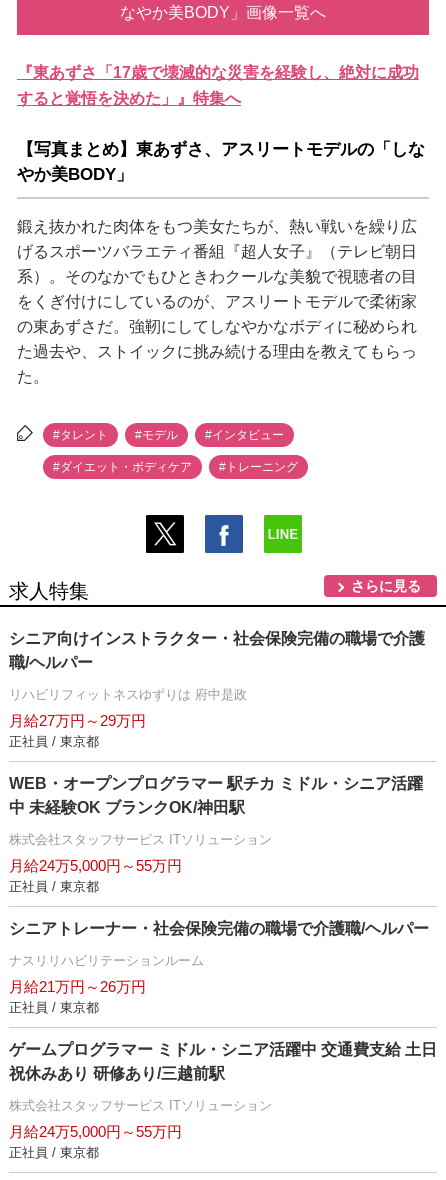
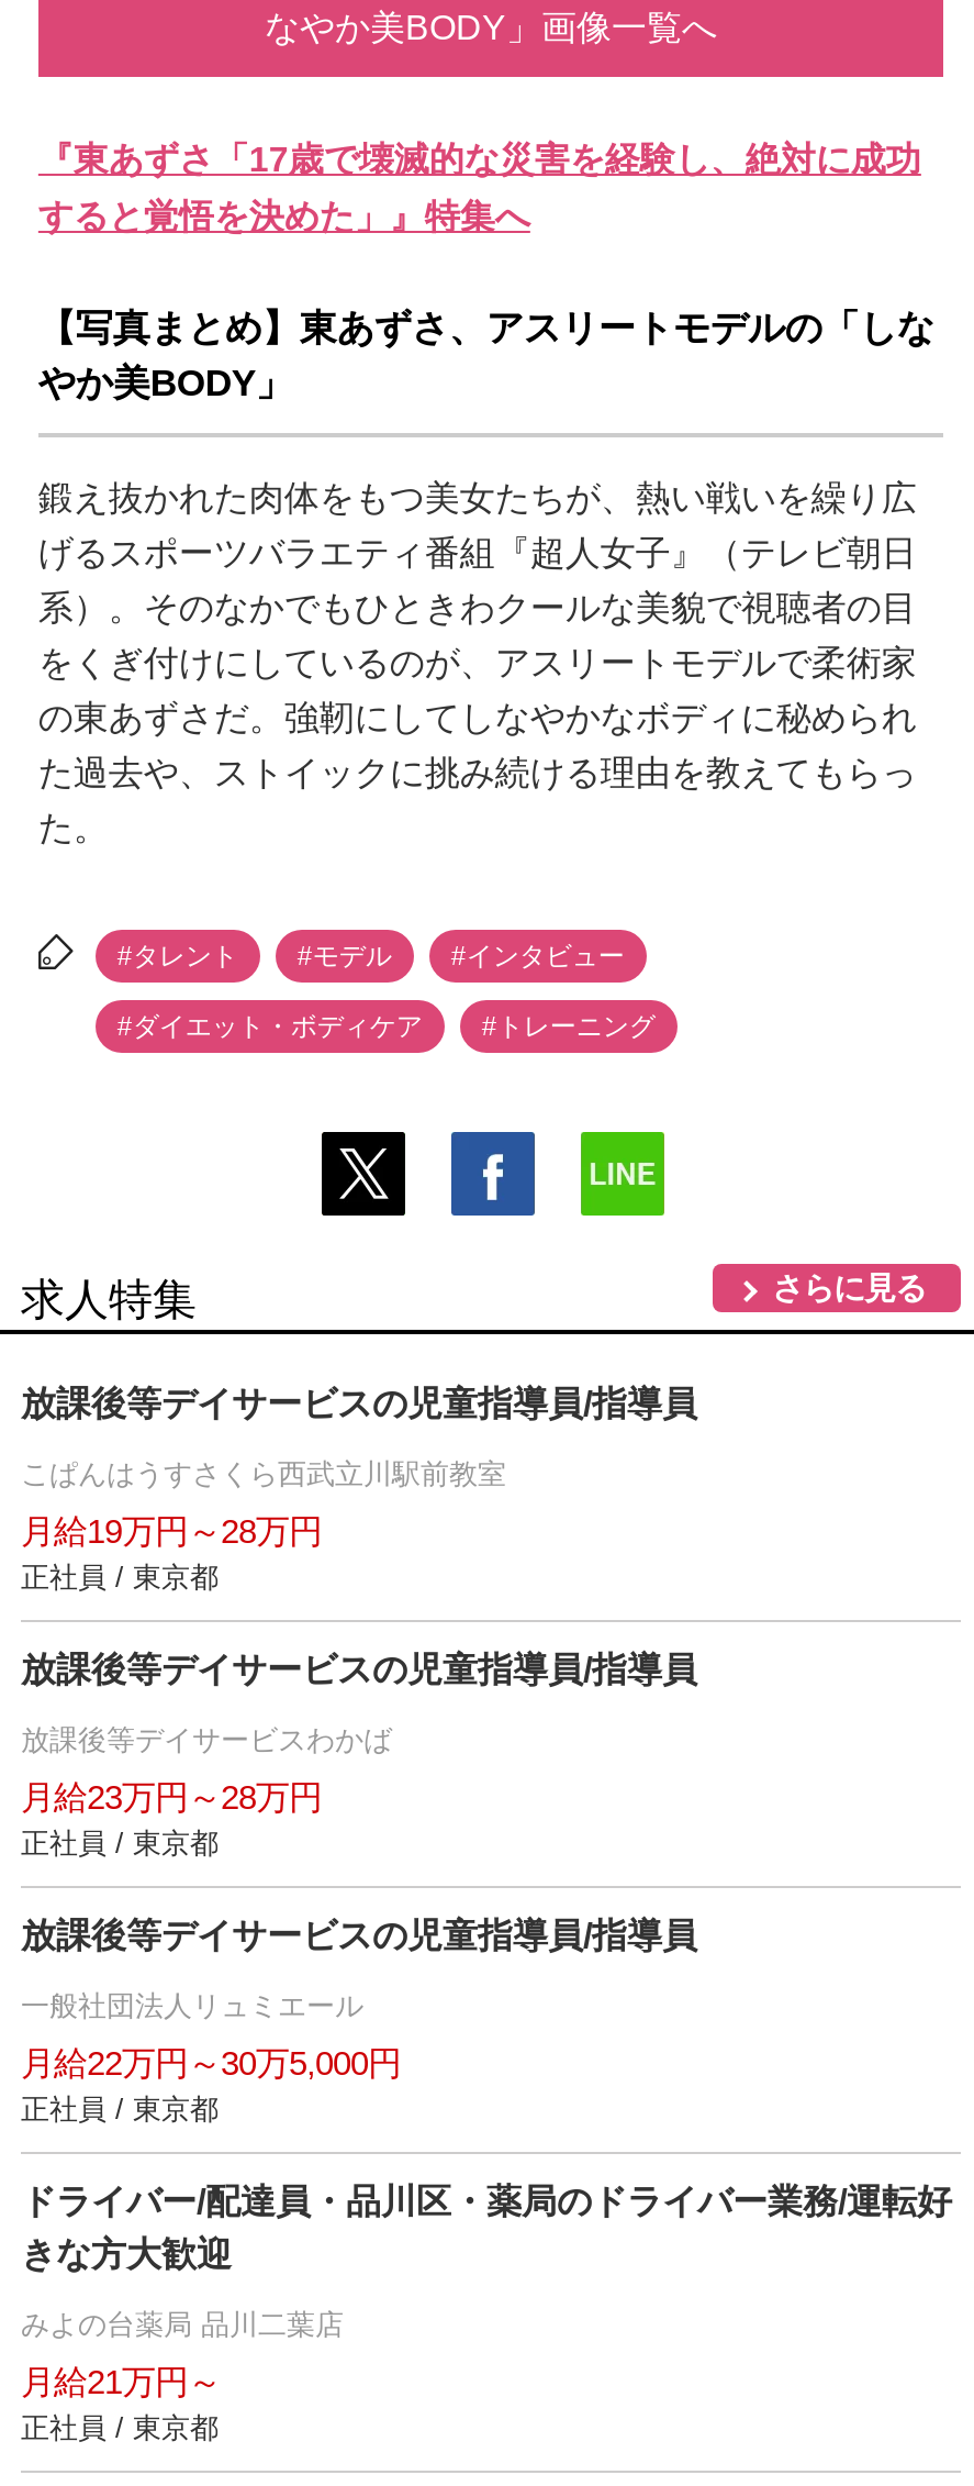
- シニア向けインストラクター・社会保険完備の職場で介護
- 職/ヘルパー
+ 放課後等デイサービスの児童指導員/指導員

- リハビリフィットネスゆずりは 府中是政
+ こぱんはうすさくら西武立川駅前教室

- 月給27万円～29万円
+ 月給19万円～28万円

- WEB・オープンプログラマー 駅チカ ミドル・シニア活躍
- 中 未経験OK ブランクOK/神田駅
+ 放課後等デイサービスの児童指導員/指導員

- 株式会社スタッフサービス ITソリューション
+ 放課後等デイサービスわかば

- 月給24万5,000円～55万円
+ 月給23万円～28万円

- シニアトレーナー・社会保険完備の職場で介護職/ヘルパー
+ 放課後等デイサービスの児童指導員/指導員

- ナスリリハビリテーションルーム
+ 一般社団法人リュミエール

- 月給21万円～26万円
+ 月給22万円～30万5,000円

- ゲームプログラマー ミドル・シニア活躍中 交通費支給 土日
- 祝休みあり 研修あり/三越前駅
+ ドライバー/配達員・品川区・薬局のドライバー業務/運転好
+ きな方大歓迎

- 株式会社スタッフサービス ITソリューション
+ みよの台薬局 品川二葉店

- 月給24万5,000円～55万円
+ 月給21万円～
